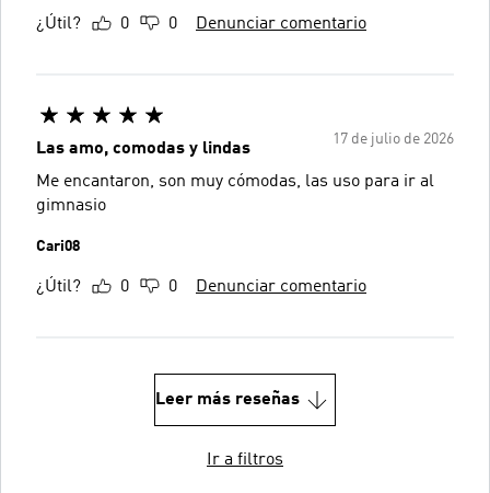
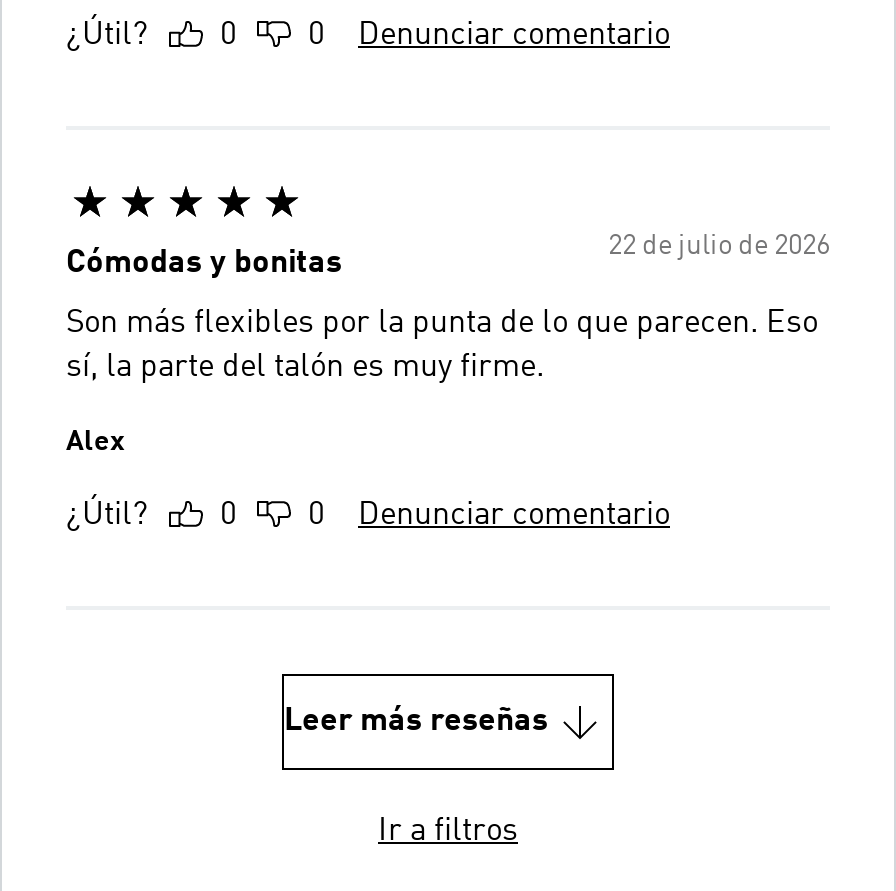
- 17 de julio de 2026
- Las amo, comodas y lindas
+ 22 de julio de 2026
+ Cómodas y bonitas

- Me encantaron, son muy cómodas, las uso para ir al
- gimnasio
+ Son más flexibles por la punta de lo que parecen. Eso
+ sí, la parte del talón es muy firme.

- Cari08
+ Alex
